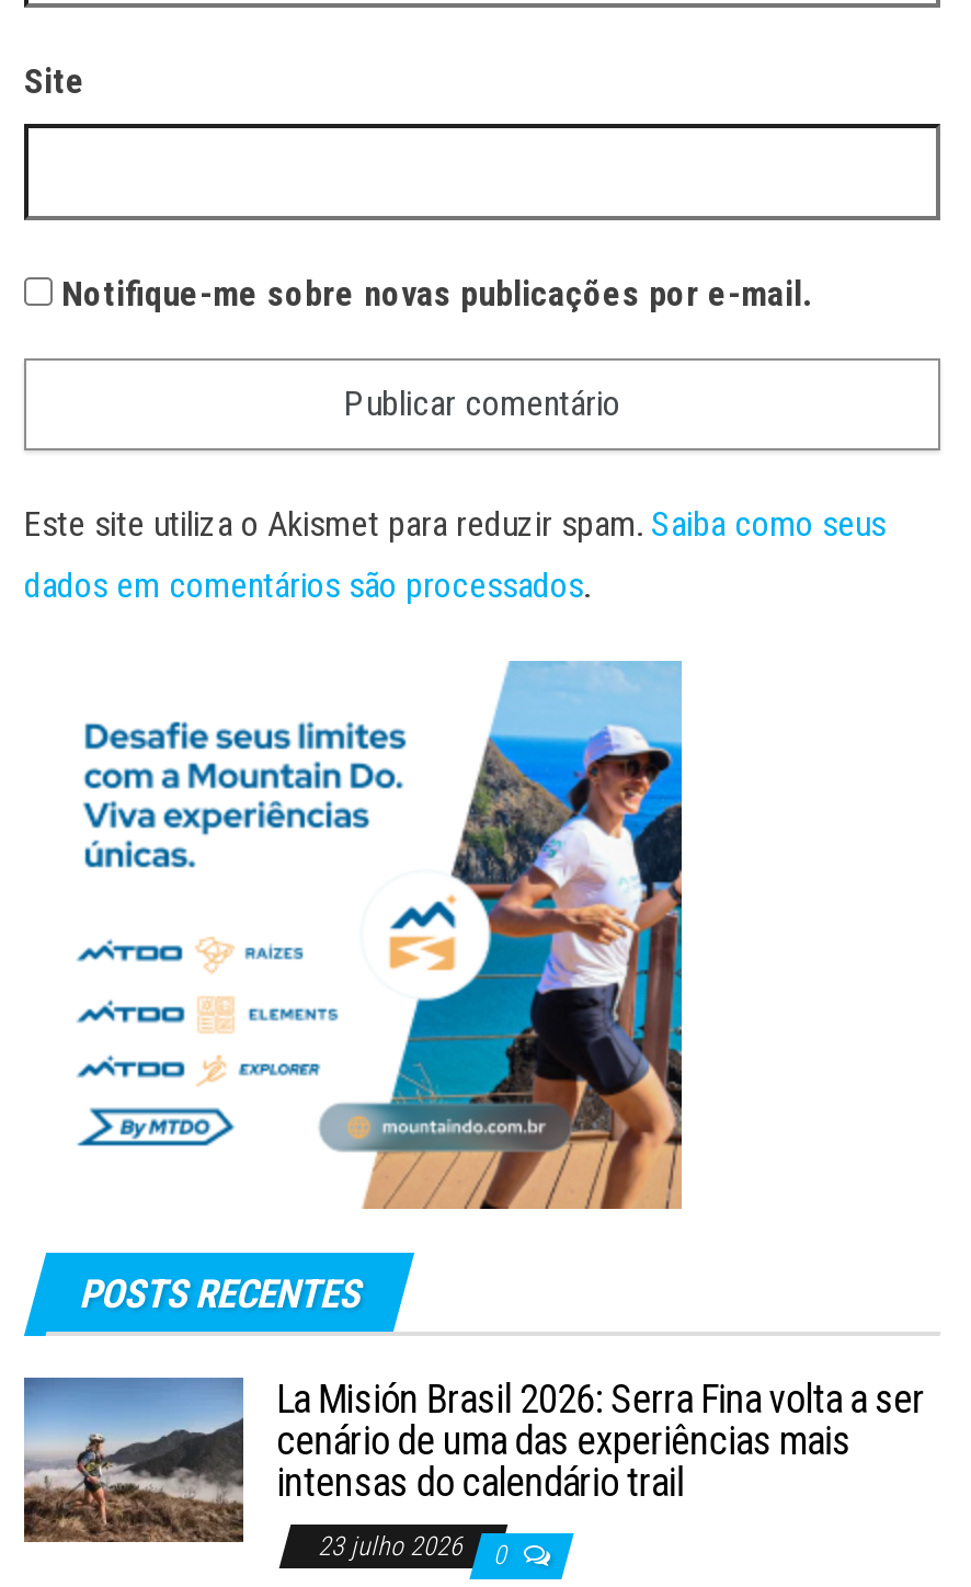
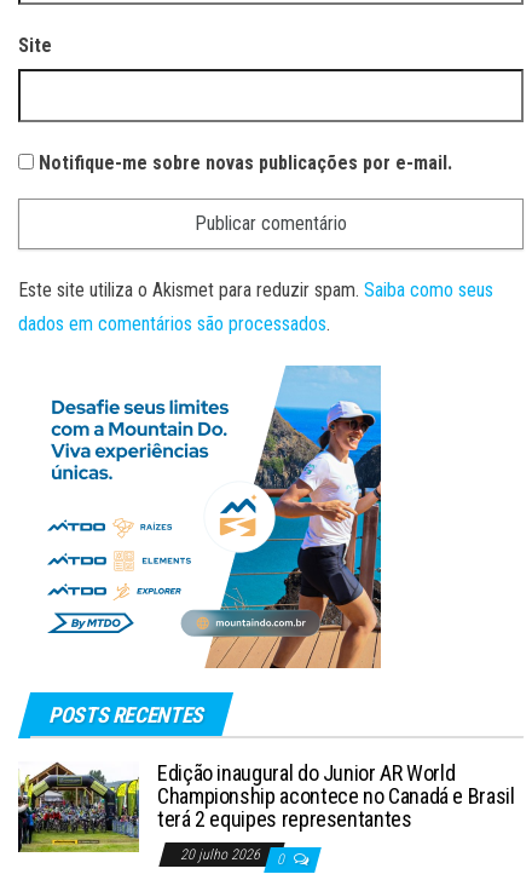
- [image]
- La Misión Brasil 2026: Serra Fina volta a ser
- cenário de uma das experiências mais
- intensas do calendário trail
+ [image]
+ Edição inaugural do Junior AR World
+ Championship acontece no Canadá e Brasil
+ terá 2 equipes representantes

- 23 julho 2026 0
+ 20 julho 2026 0
